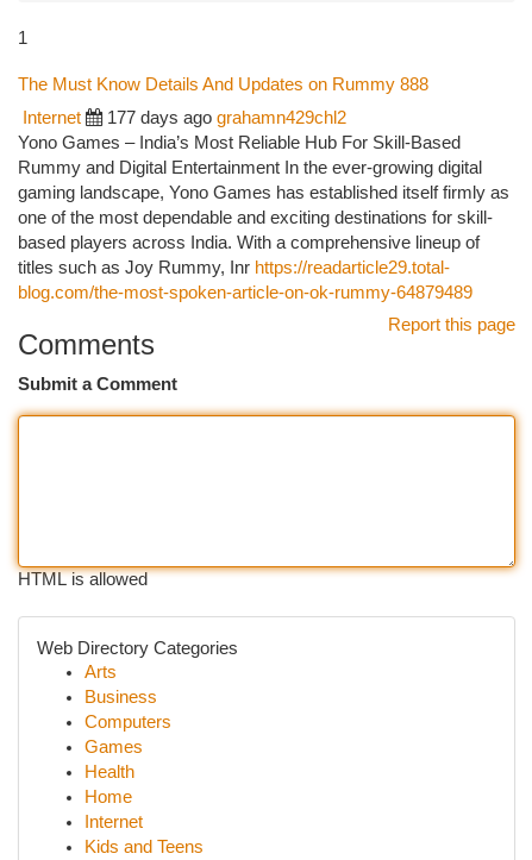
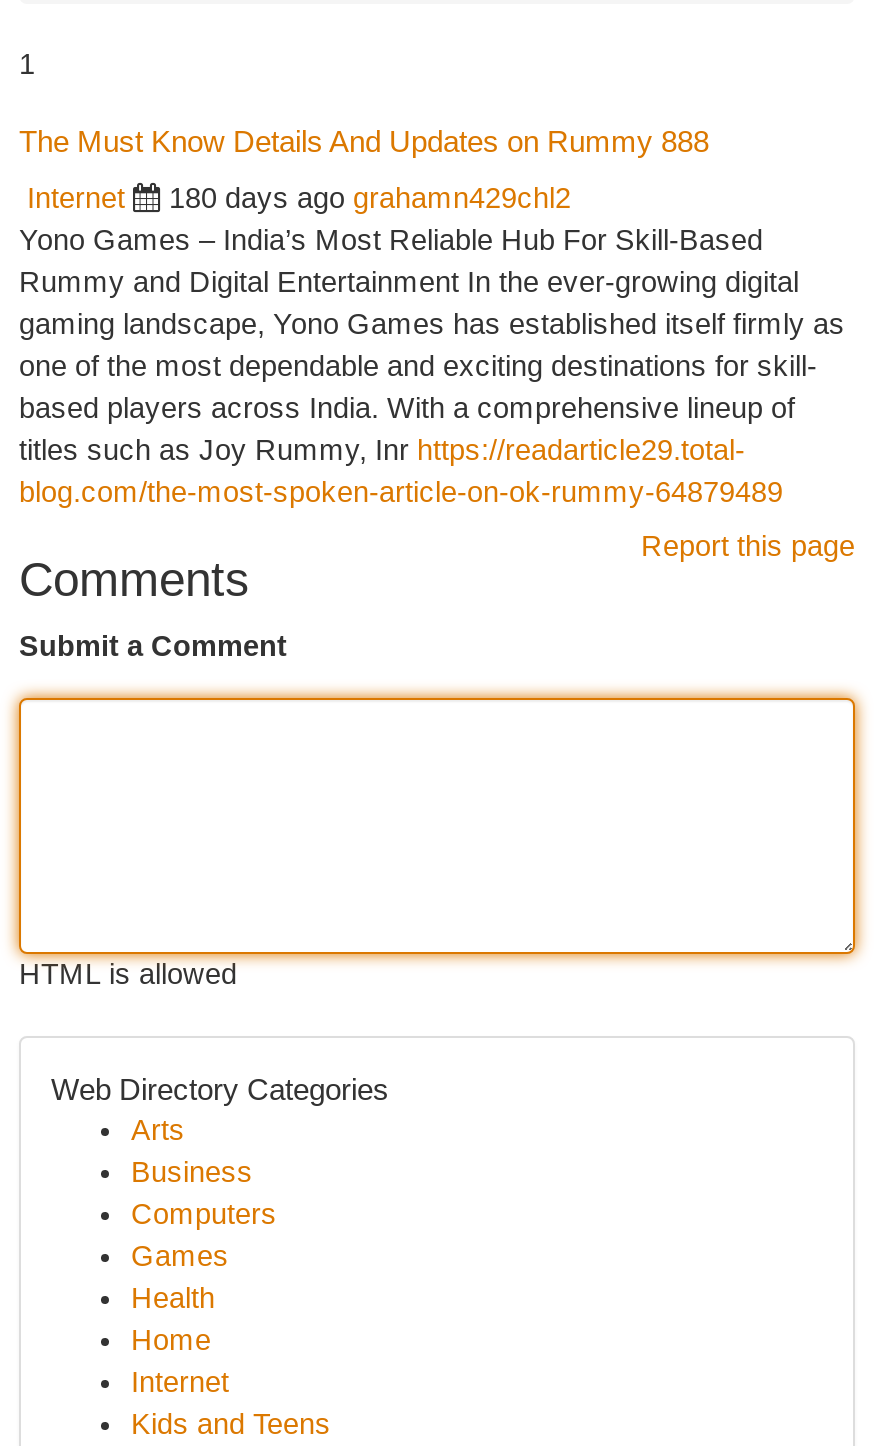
- 177 days ago grahamn429chl2
+ 180 days ago grahamn429chl2
